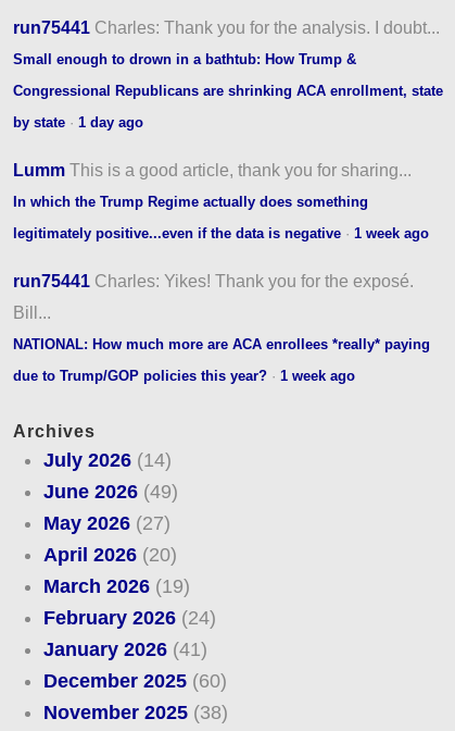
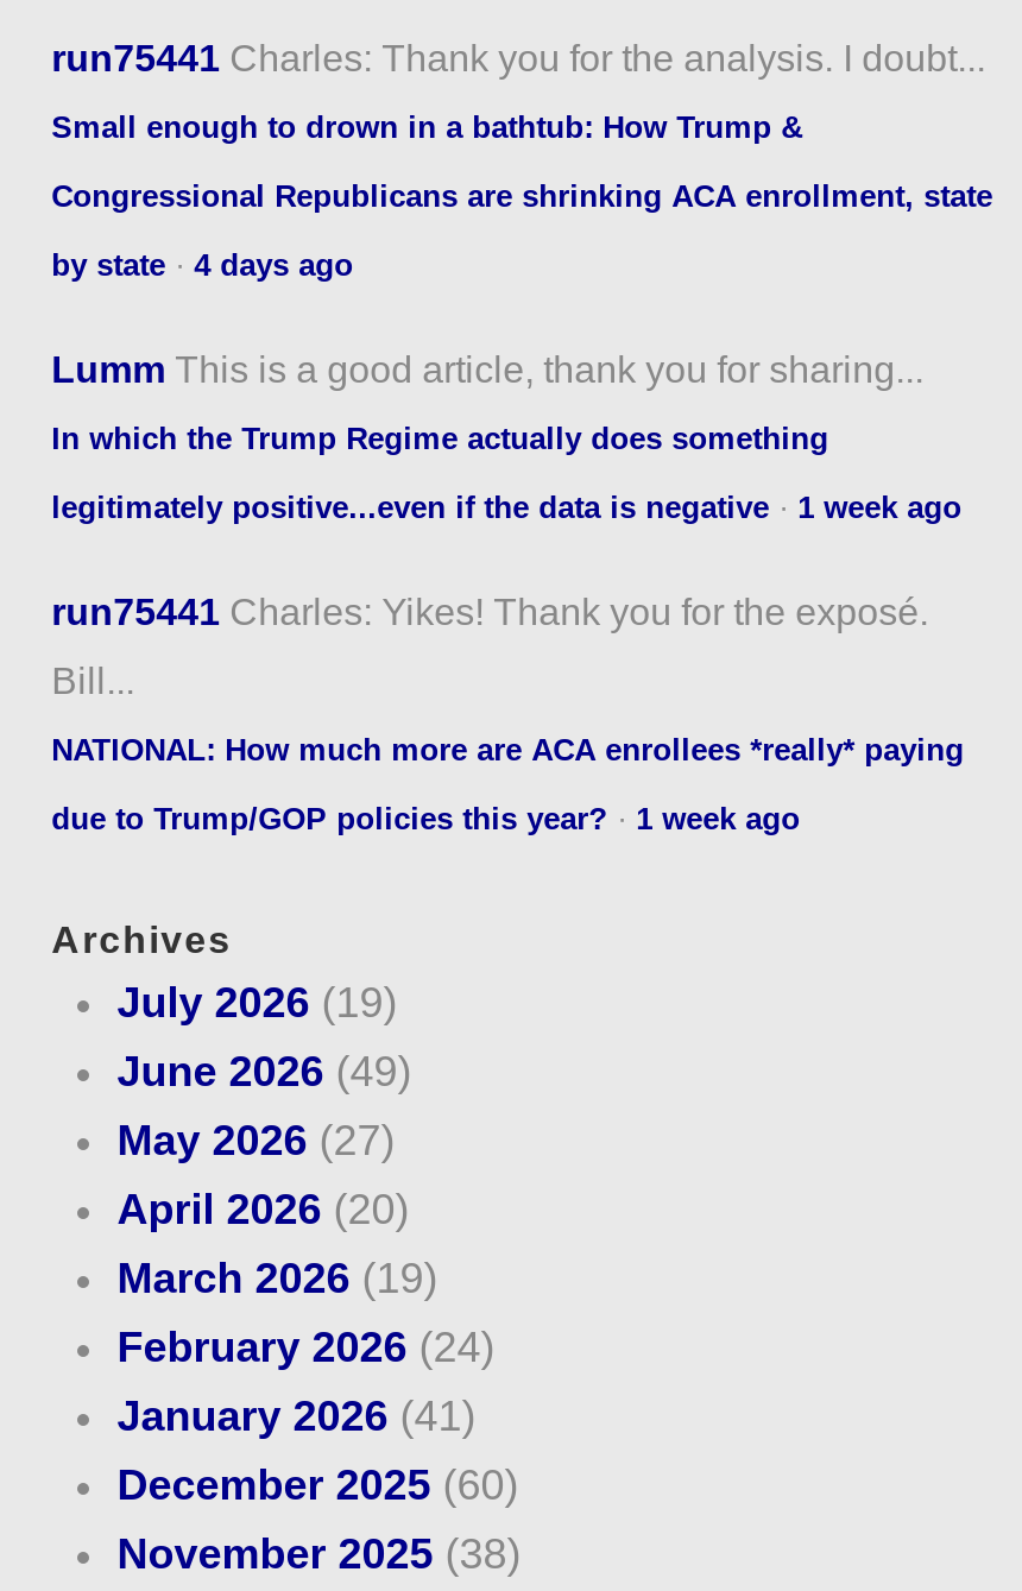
- by state · 1 day ago
+ by state · 4 days ago

- July 2026 (14)
+ July 2026 (19)
